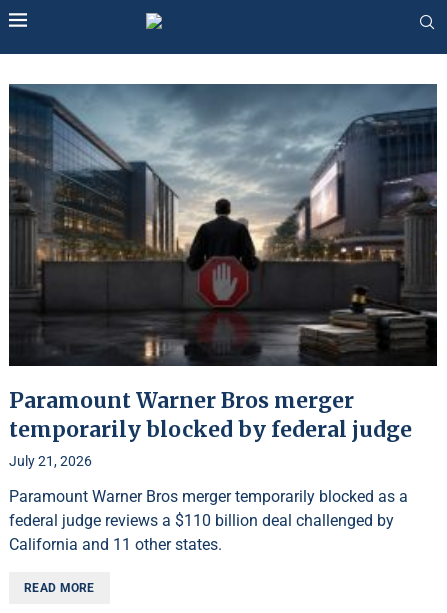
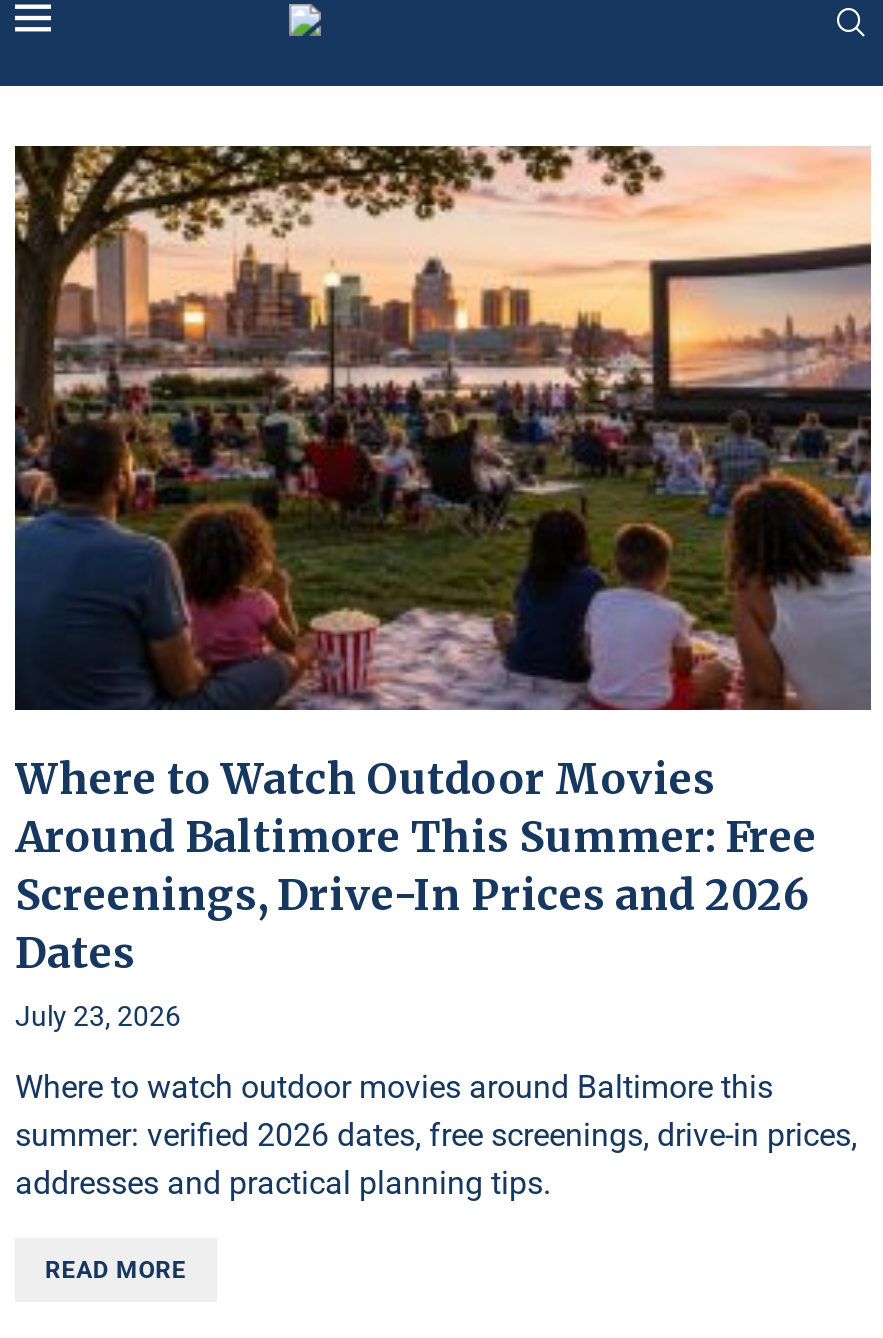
- [image]
- Paramount Warner Bros merger
- temporarily blocked by federal judge
- July 21, 2026
+ [image]
+ Where to Watch Outdoor Movies
+ Around Baltimore This Summer: Free
+ Screenings, Drive-In Prices and 2026
+ Dates
+ July 23, 2026

- Paramount Warner Bros merger temporarily blocked as a
- federal judge reviews a $110 billion deal challenged by
- California and 11 other states.
+ Where to watch outdoor movies around Baltimore this
+ summer: verified 2026 dates, free screenings, drive-in prices,
+ addresses and practical planning tips.
